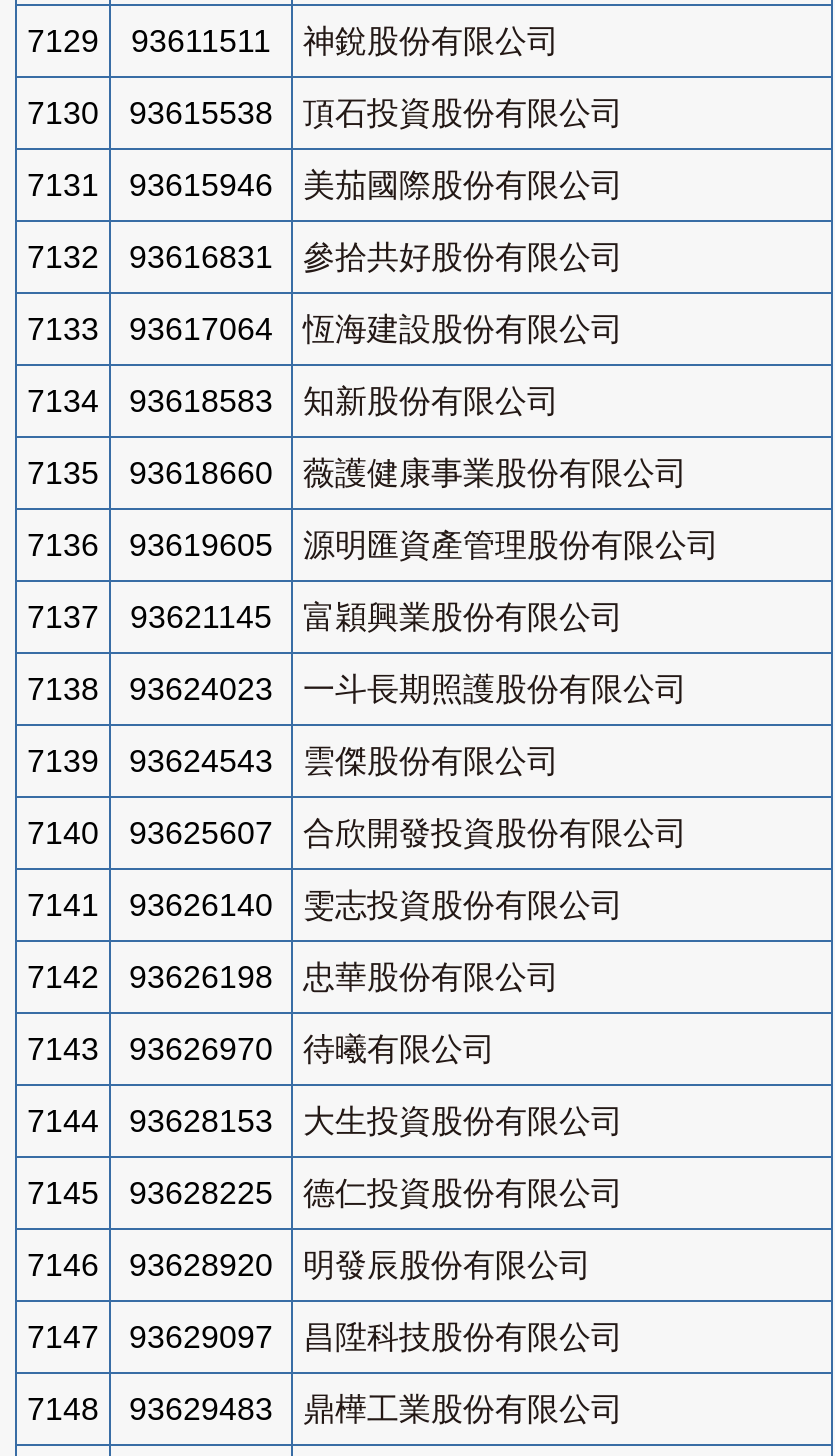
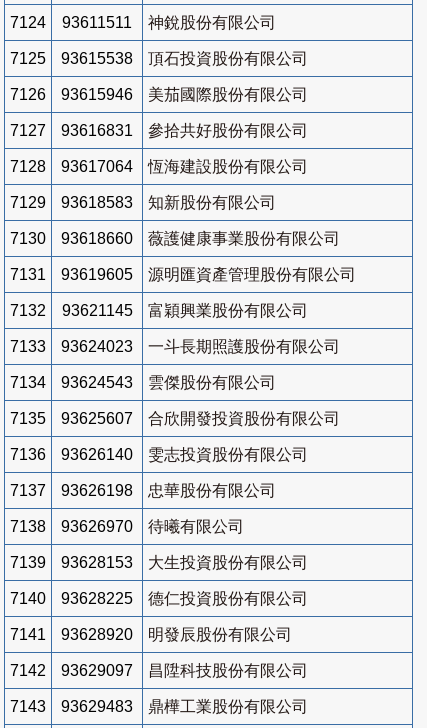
- 7129 93611511 神銳股份有限公司
+ 7124 93611511 神銳股份有限公司

- 7130 93615538 頂石投資股份有限公司
+ 7125 93615538 頂石投資股份有限公司

- 7131 93615946 美茄國際股份有限公司
+ 7126 93615946 美茄國際股份有限公司

- 7132 93616831 參拾共好股份有限公司
+ 7127 93616831 參拾共好股份有限公司

- 7133 93617064 恆海建設股份有限公司
+ 7128 93617064 恆海建設股份有限公司

- 7134 93618583 知新股份有限公司
+ 7129 93618583 知新股份有限公司

- 7135 93618660 薇護健康事業股份有限公司
+ 7130 93618660 薇護健康事業股份有限公司

- 7136 93619605 源明匯資產管理股份有限公司
+ 7131 93619605 源明匯資產管理股份有限公司

- 7137 93621145 富穎興業股份有限公司
+ 7132 93621145 富穎興業股份有限公司

- 7138 93624023 一斗長期照護股份有限公司
+ 7133 93624023 一斗長期照護股份有限公司

- 7139 93624543 雲傑股份有限公司
+ 7134 93624543 雲傑股份有限公司

- 7140 93625607 合欣開發投資股份有限公司
+ 7135 93625607 合欣開發投資股份有限公司

- 7141 93626140 雯志投資股份有限公司
+ 7136 93626140 雯志投資股份有限公司

- 7142 93626198 忠華股份有限公司
+ 7137 93626198 忠華股份有限公司

- 7143 93626970 待曦有限公司
+ 7138 93626970 待曦有限公司

- 7144 93628153 大生投資股份有限公司
+ 7139 93628153 大生投資股份有限公司

- 7145 93628225 德仁投資股份有限公司
+ 7140 93628225 德仁投資股份有限公司

- 7146 93628920 明發辰股份有限公司
+ 7141 93628920 明發辰股份有限公司

- 7147 93629097 昌陞科技股份有限公司
+ 7142 93629097 昌陞科技股份有限公司

- 7148 93629483 鼎樺工業股份有限公司
+ 7143 93629483 鼎樺工業股份有限公司
